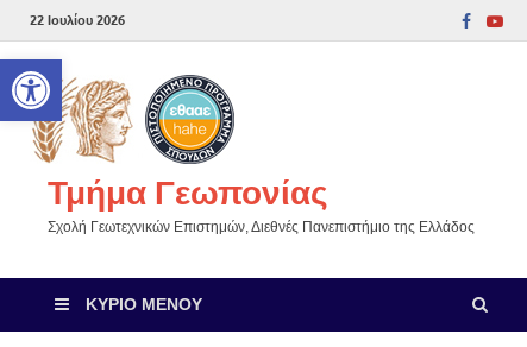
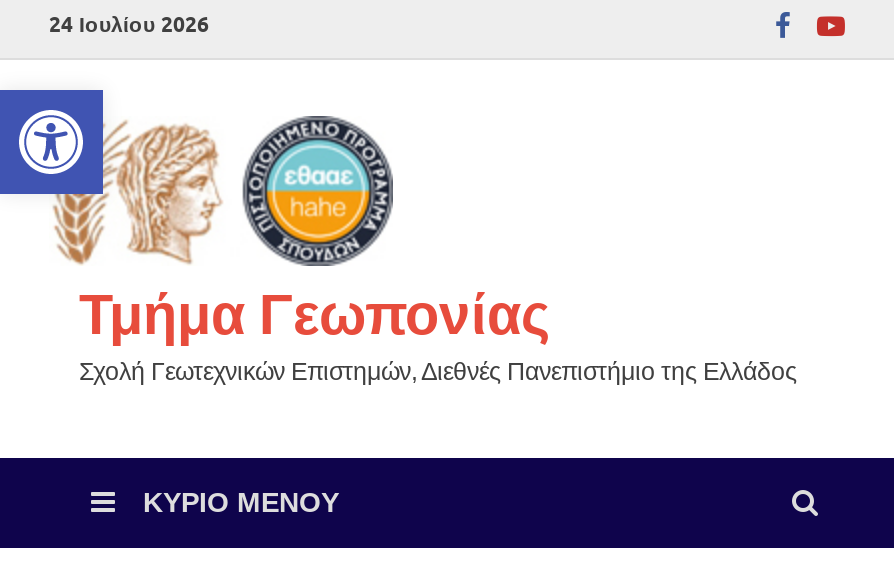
- 22 Ιουλίου 2026
+ 24 Ιουλίου 2026
